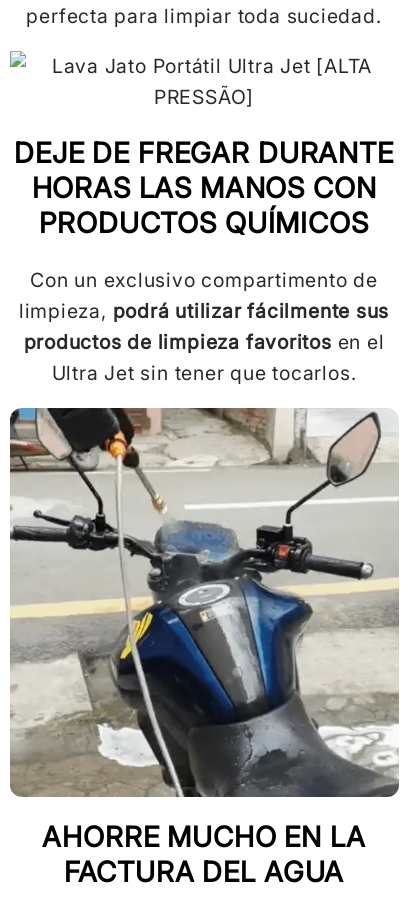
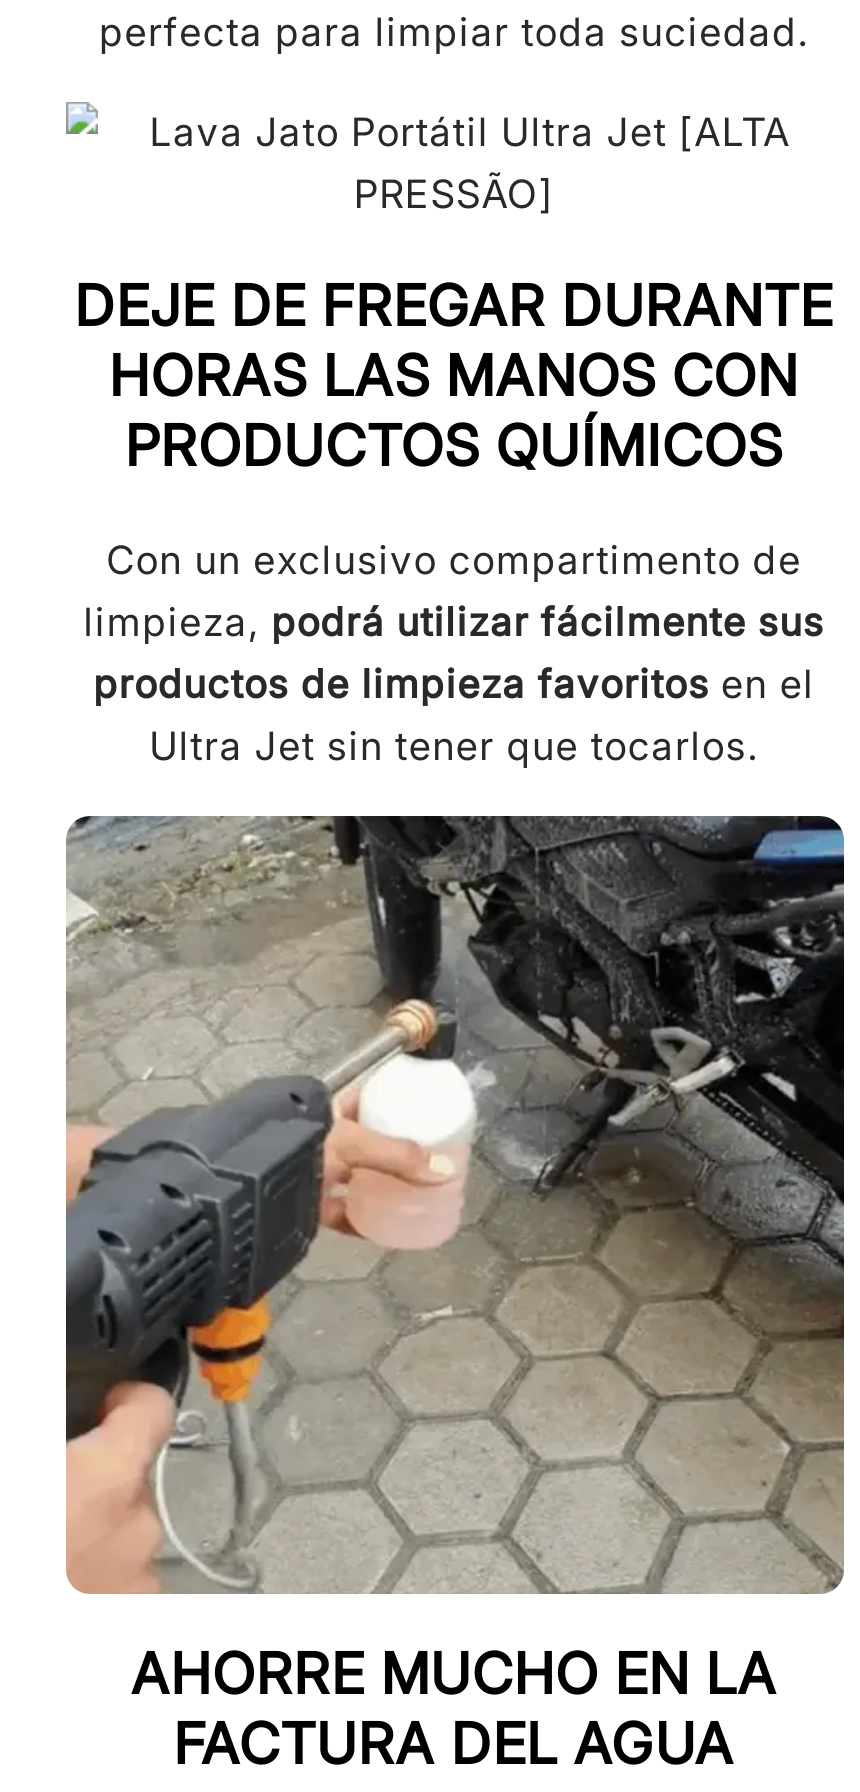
- [image]
+ [image]
